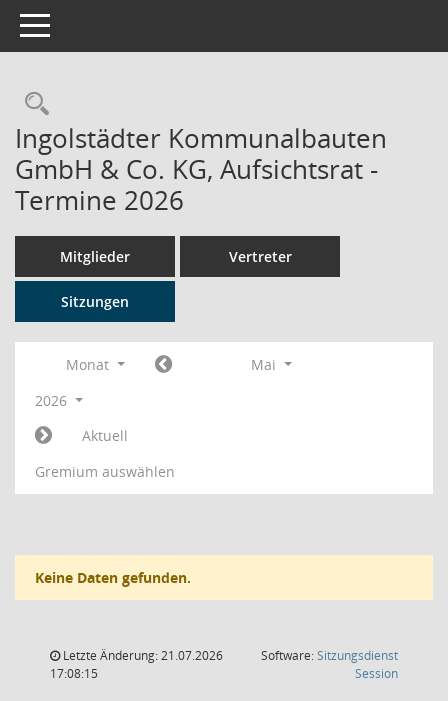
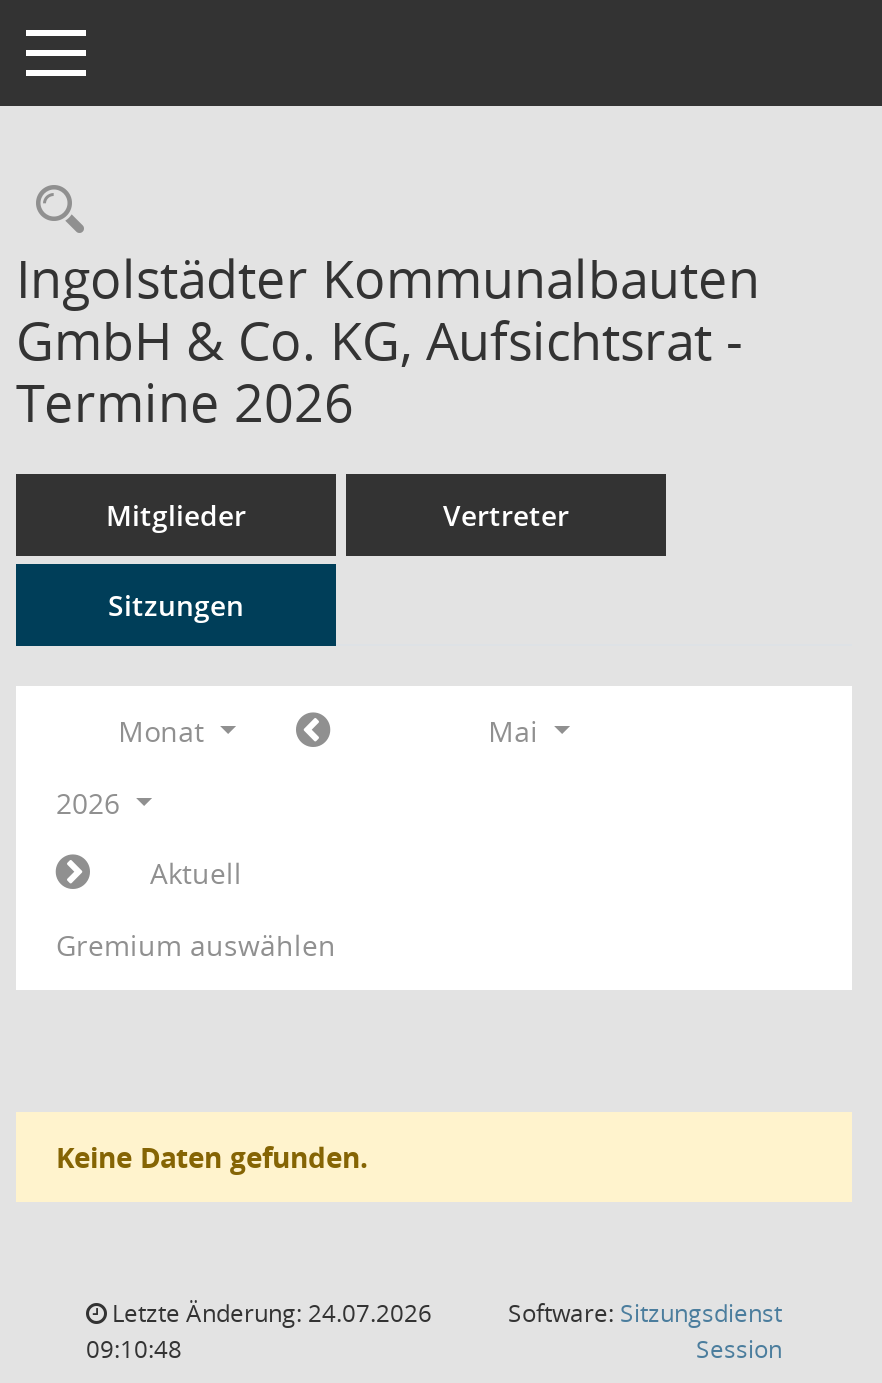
- Letzte Änderung: 21.07.2026
+ Letzte Änderung: 24.07.2026

- 17:08:15
+ 09:10:48
